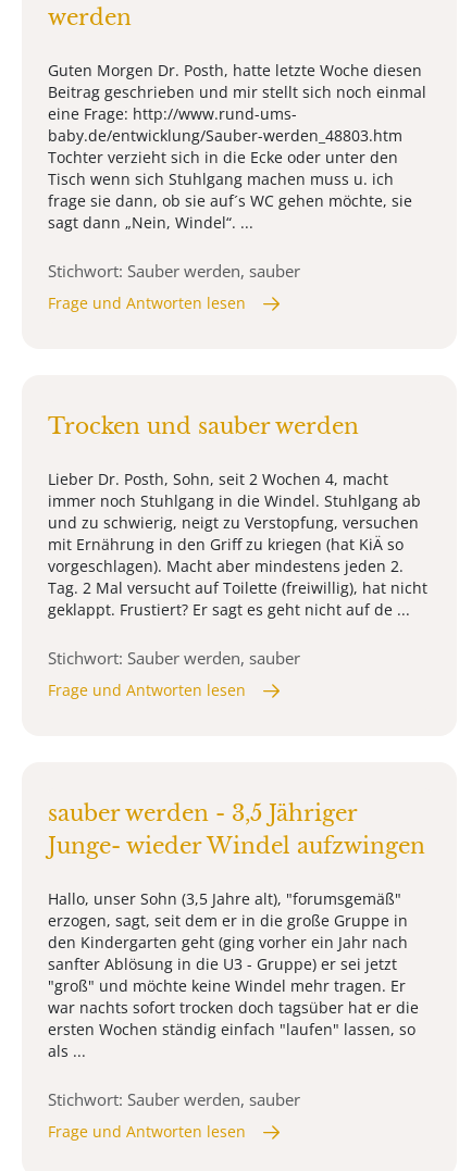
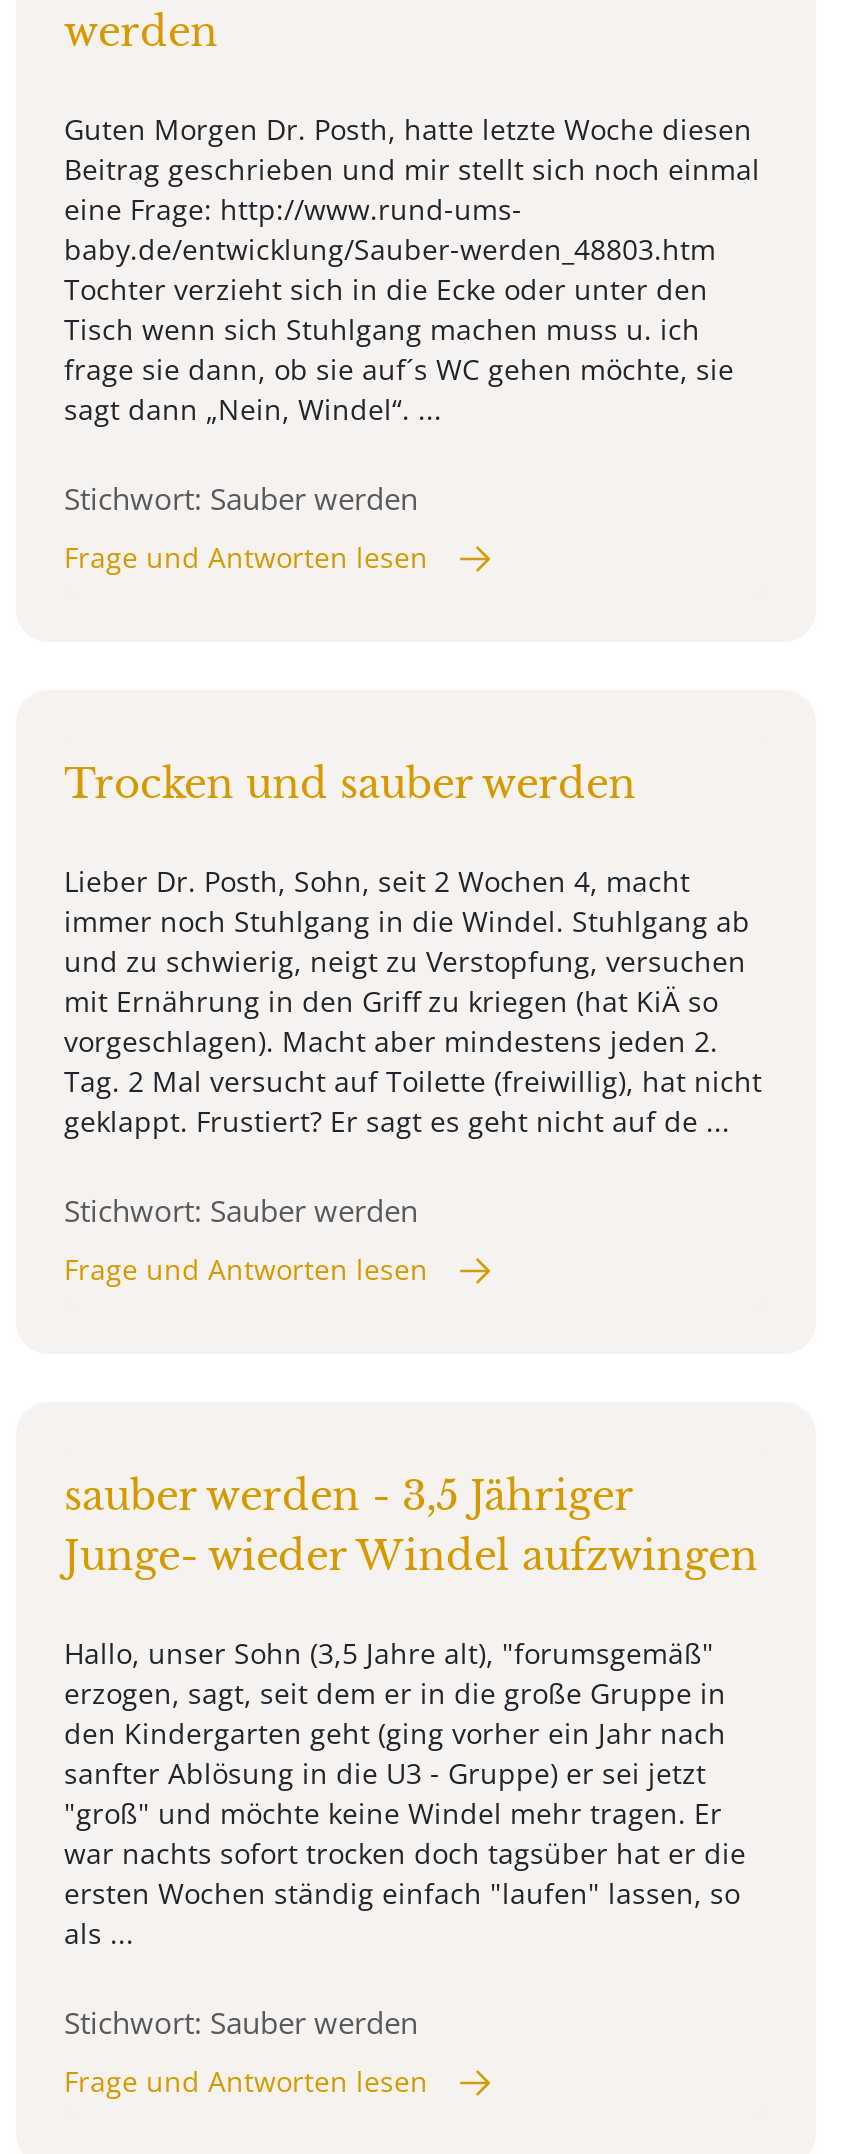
- Stichwort: Sauber werden, sauber
+ Stichwort: Sauber werden

- Stichwort: Sauber werden, sauber
+ Stichwort: Sauber werden

- Stichwort: Sauber werden, sauber
+ Stichwort: Sauber werden
